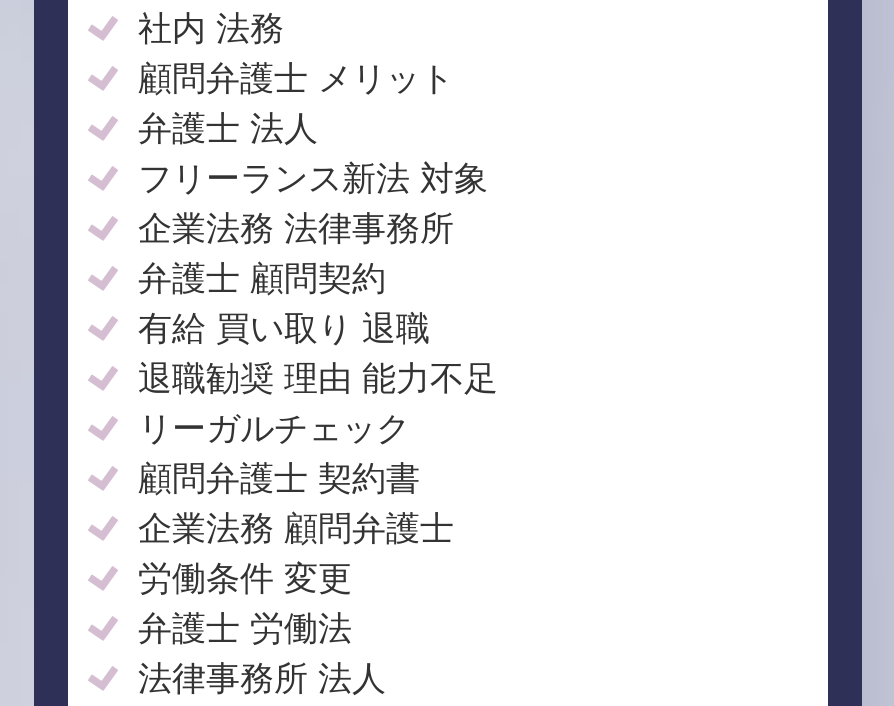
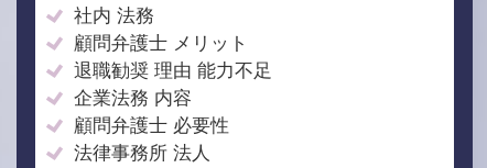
- 弁護士 法人
- フリーランス新法 対象
- 企業法務 法律事務所
- 弁護士 顧問契約
- 有給 買い取り 退職

- リーガルチェック
- 顧問弁護士 契約書
- 企業法務 顧問弁護士
- 労働条件 変更
- 弁護士 労働法
+ 企業法務 内容
+ 顧問弁護士 必要性
